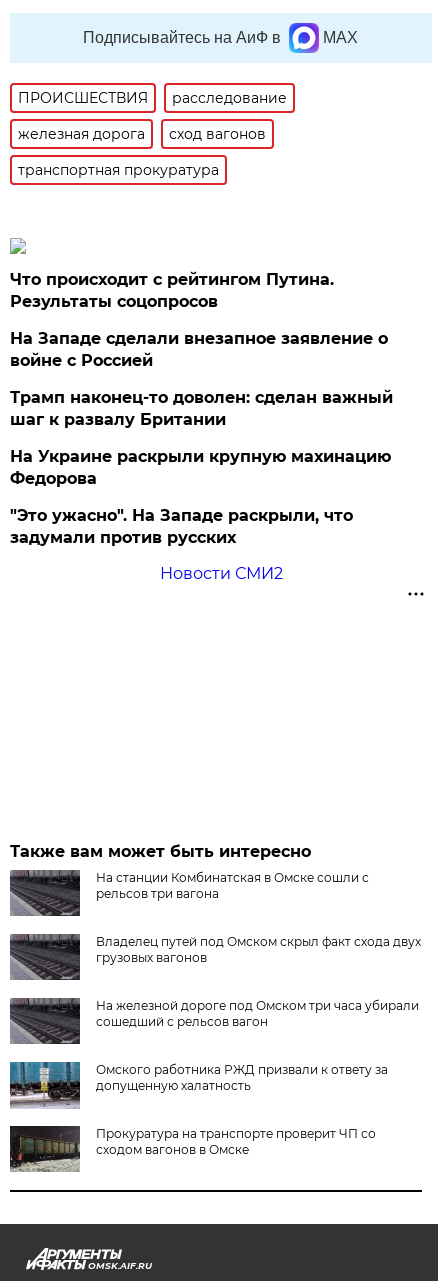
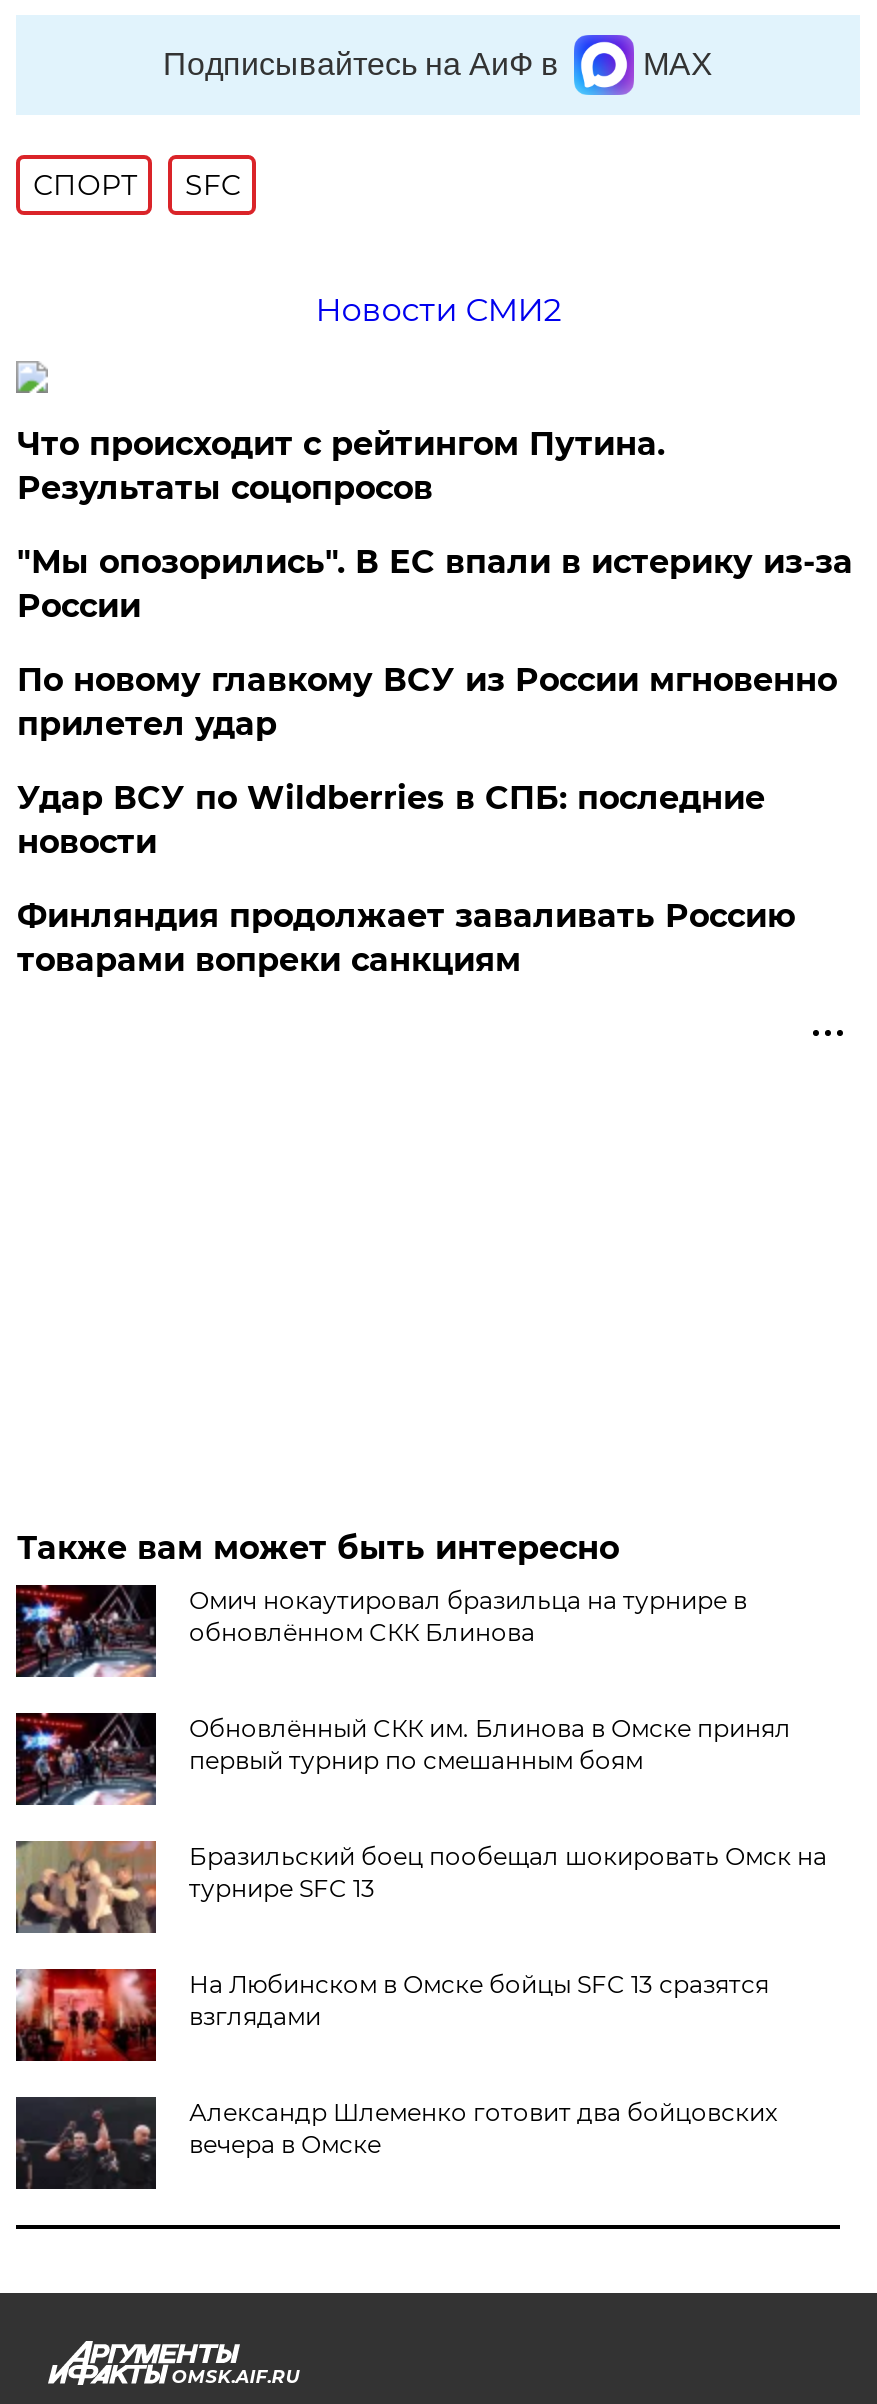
- ПРОИСШЕСТВИЯ
- расследование
- железная дорога
- сход вагонов
- транспортная прокуратура
+ СПОРТ
+ SFC
+ Новости СМИ2

- На Западе сделали внезапное заявление о
- войне с Россией
- Трамп наконец-то доволен: сделан важный
- шаг к развалу Британии
- На Украине раскрыли крупную махинацию
- Федорова
- "Это ужасно". На Западе раскрыли, что
- задумали против русских
- Новости СМИ2
+ "Мы опозорились". В ЕС впали в истерику из-за
+ России
+ По новому главкому ВСУ из России мгновенно
+ прилетел удар
+ Удар ВСУ по Wildberries в СПБ: последние
+ новости
+ Финляндия продолжает заваливать Россию
+ товарами вопреки санкциям

- [image]
- На станции Комбинатская в Омске сошли с
- рельсов три вагона
+ [image]
+ Омич нокаутировал бразильца на турнире в
+ обновлённом СКК Блинова

- [image]
- Владелец путей под Омском скрыл факт схода двух
- грузовых вагонов
+ [image]
+ Обновлённый СКК им. Блинова в Омске принял
+ первый турнир по смешанным боям

- [image]
- На железной дороге под Омском три часа убирали
- сошедший с рельсов вагон
+ [image]
+ Бразильский боец пообещал шокировать Омск на
+ турнире SFC 13

- [image]
- Омского работника РЖД призвали к ответу за
- допущенную халатность
+ [image]
+ На Любинском в Омске бойцы SFC 13 сразятся
+ взглядами

- [image]
- Прокуратура на транспорте проверит ЧП со
- сходом вагонов в Омске
+ [image]
+ Александр Шлеменко готовит два бойцовских
+ вечера в Омске
